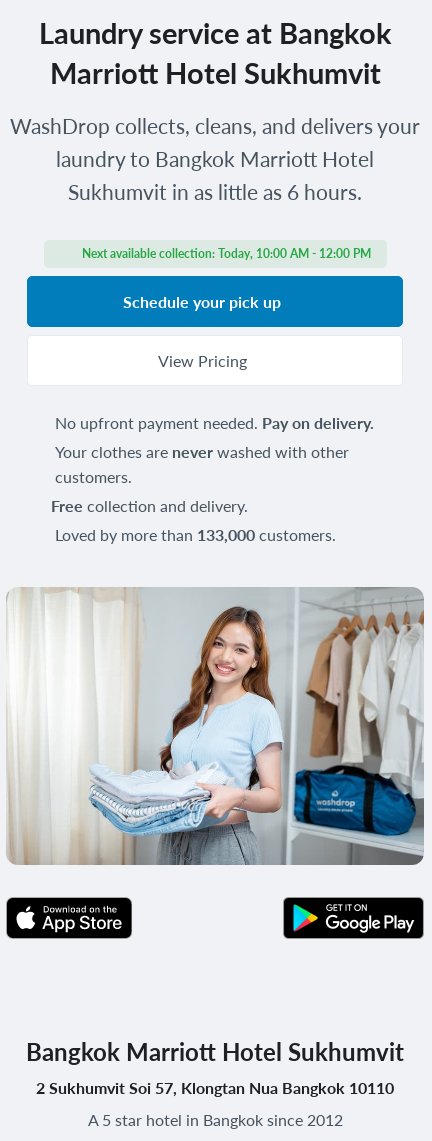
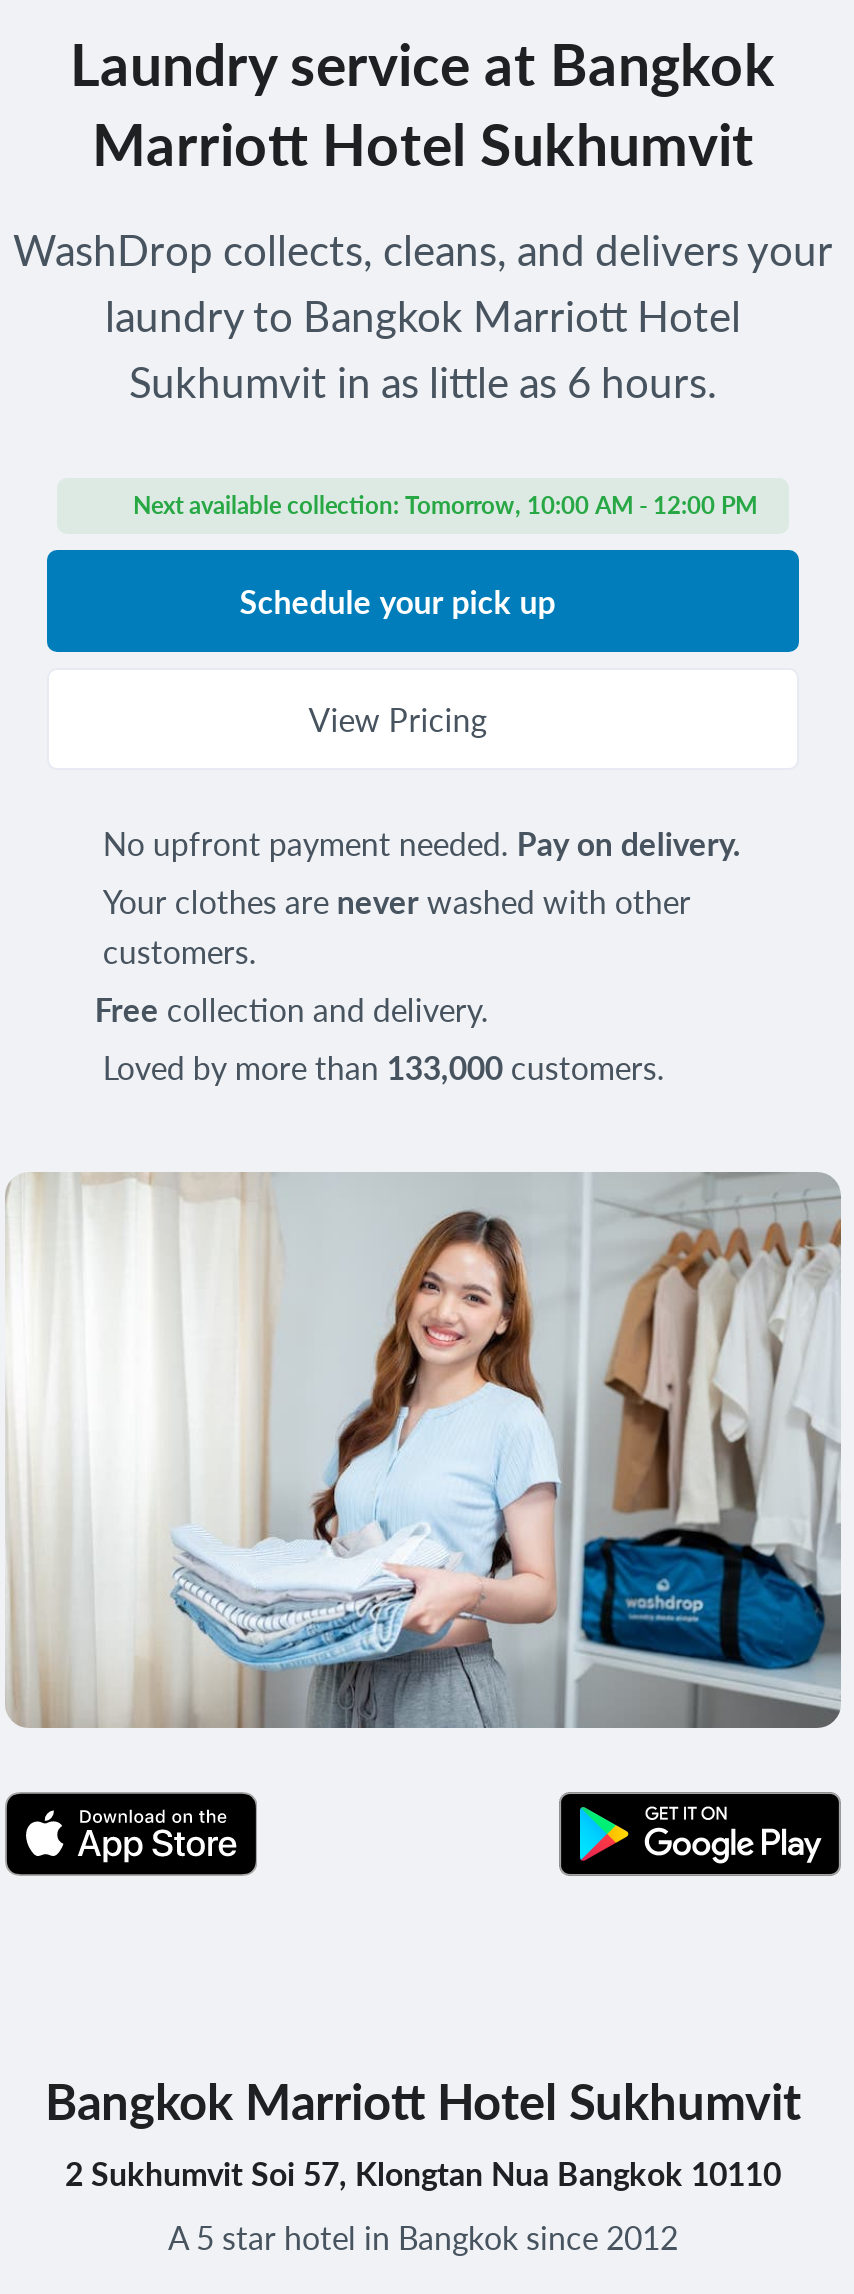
- Next available collection: Today, 10:00 AM - 12:00 PM
+ Next available collection: Tomorrow, 10:00 AM - 12:00 PM
